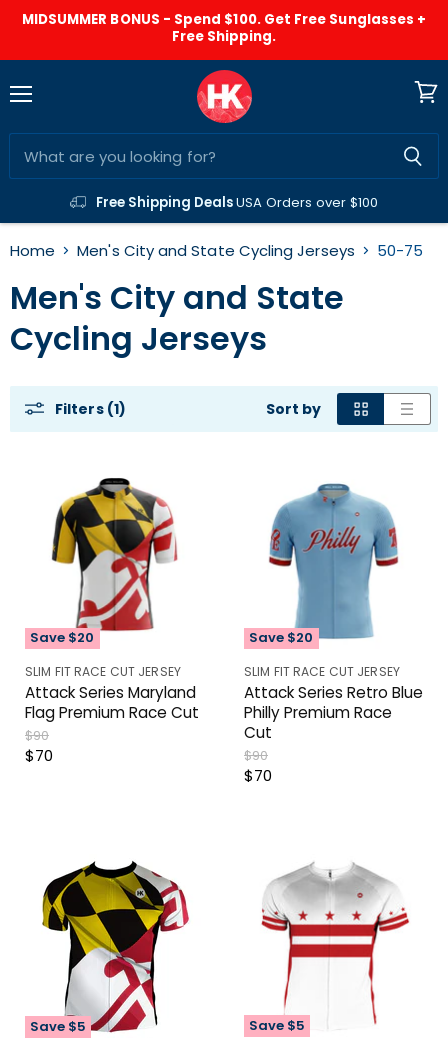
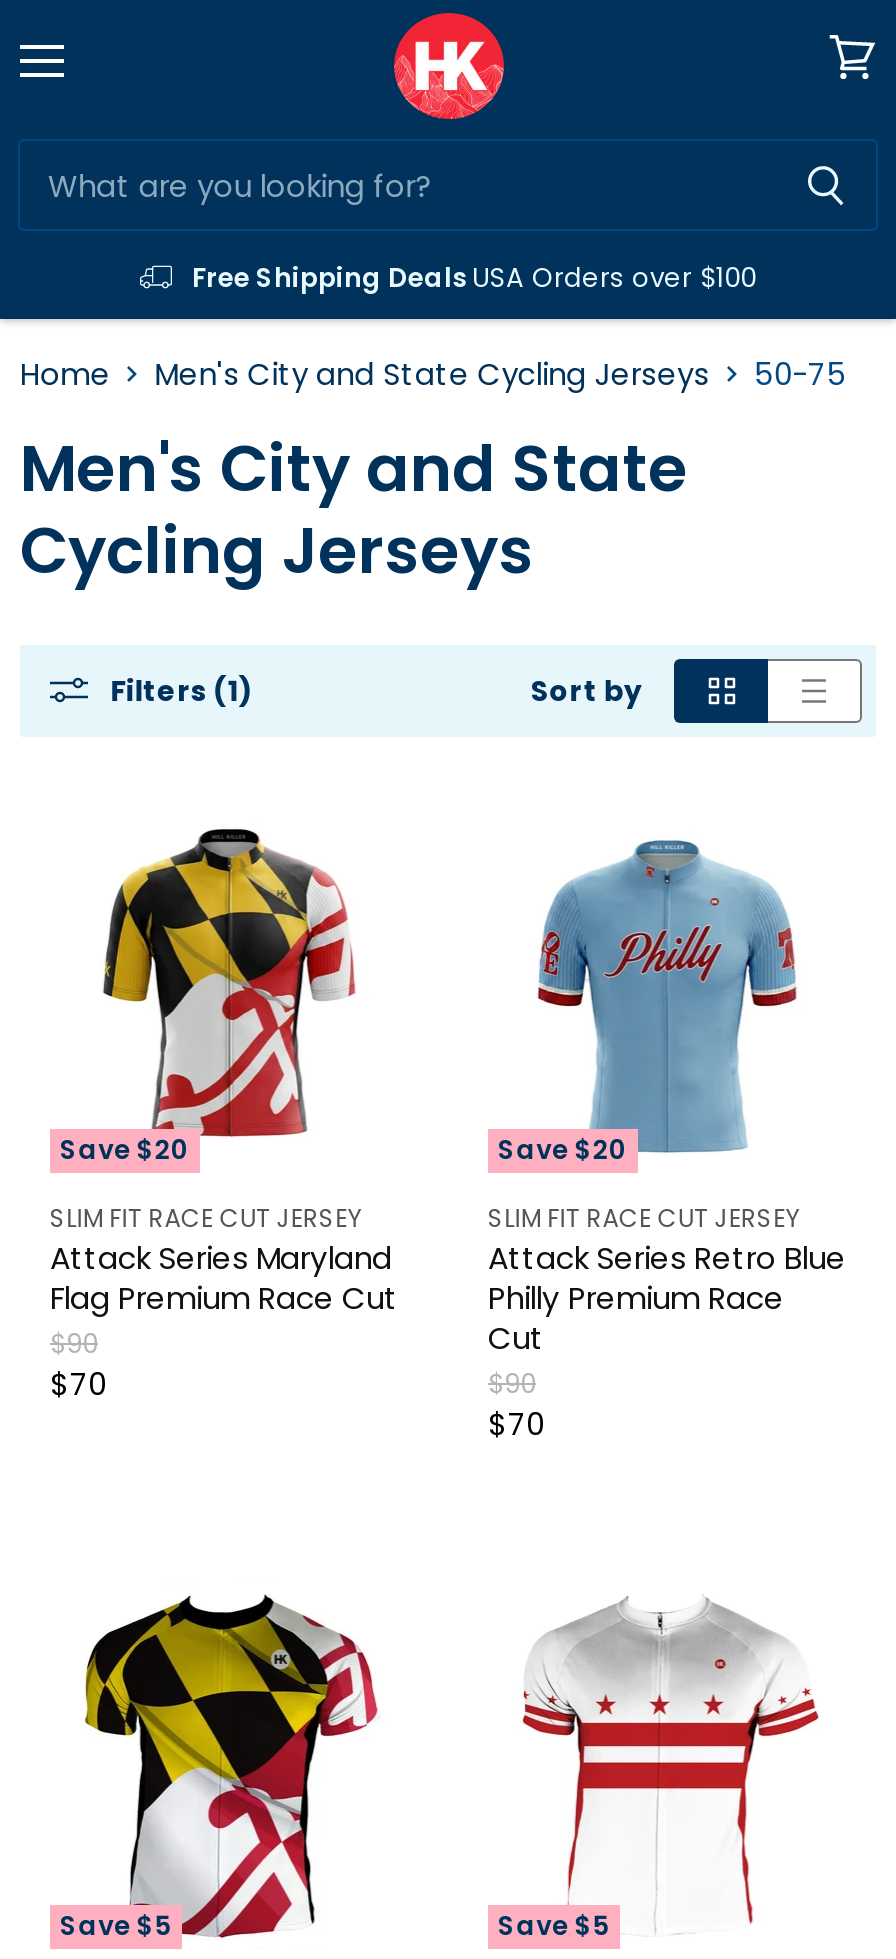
- MIDSUMMER BONUS - Spend $100. Get Free Sunglasses +
- Free Shipping.
